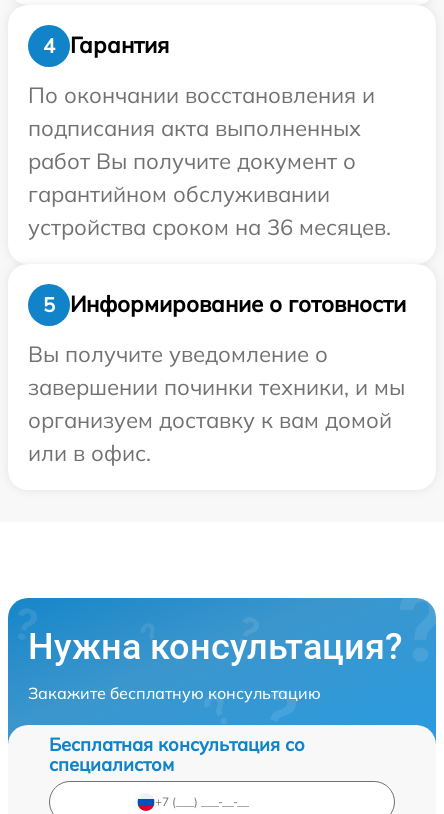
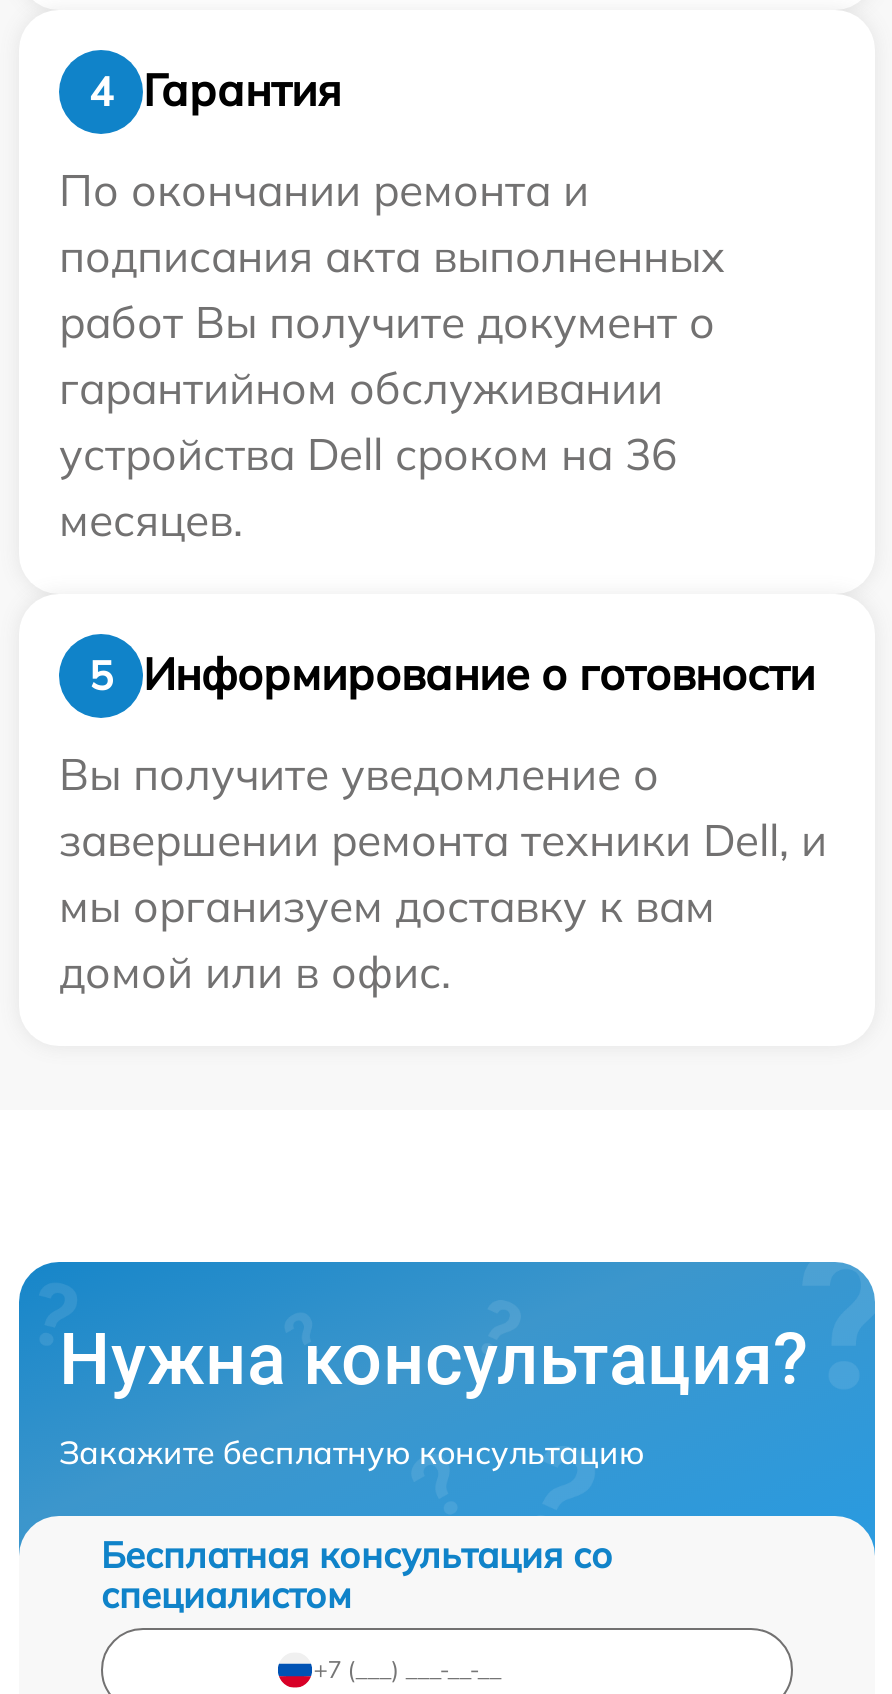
- По окончании восстановления и
+ По окончании ремонта и

- устройства сроком на 36 месяцев.
+ устройства Dell сроком на 36
+ месяцев.

- завершении починки техники, и мы
- организуем доставку к вам домой
- или в офис.
+ завершении ремонта техники Dell, и
+ мы организуем доставку к вам
+ домой или в офис.
